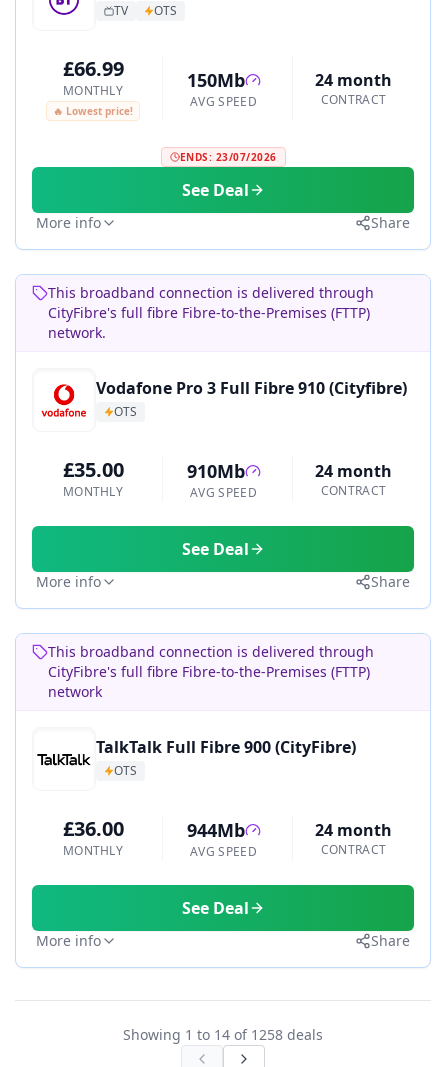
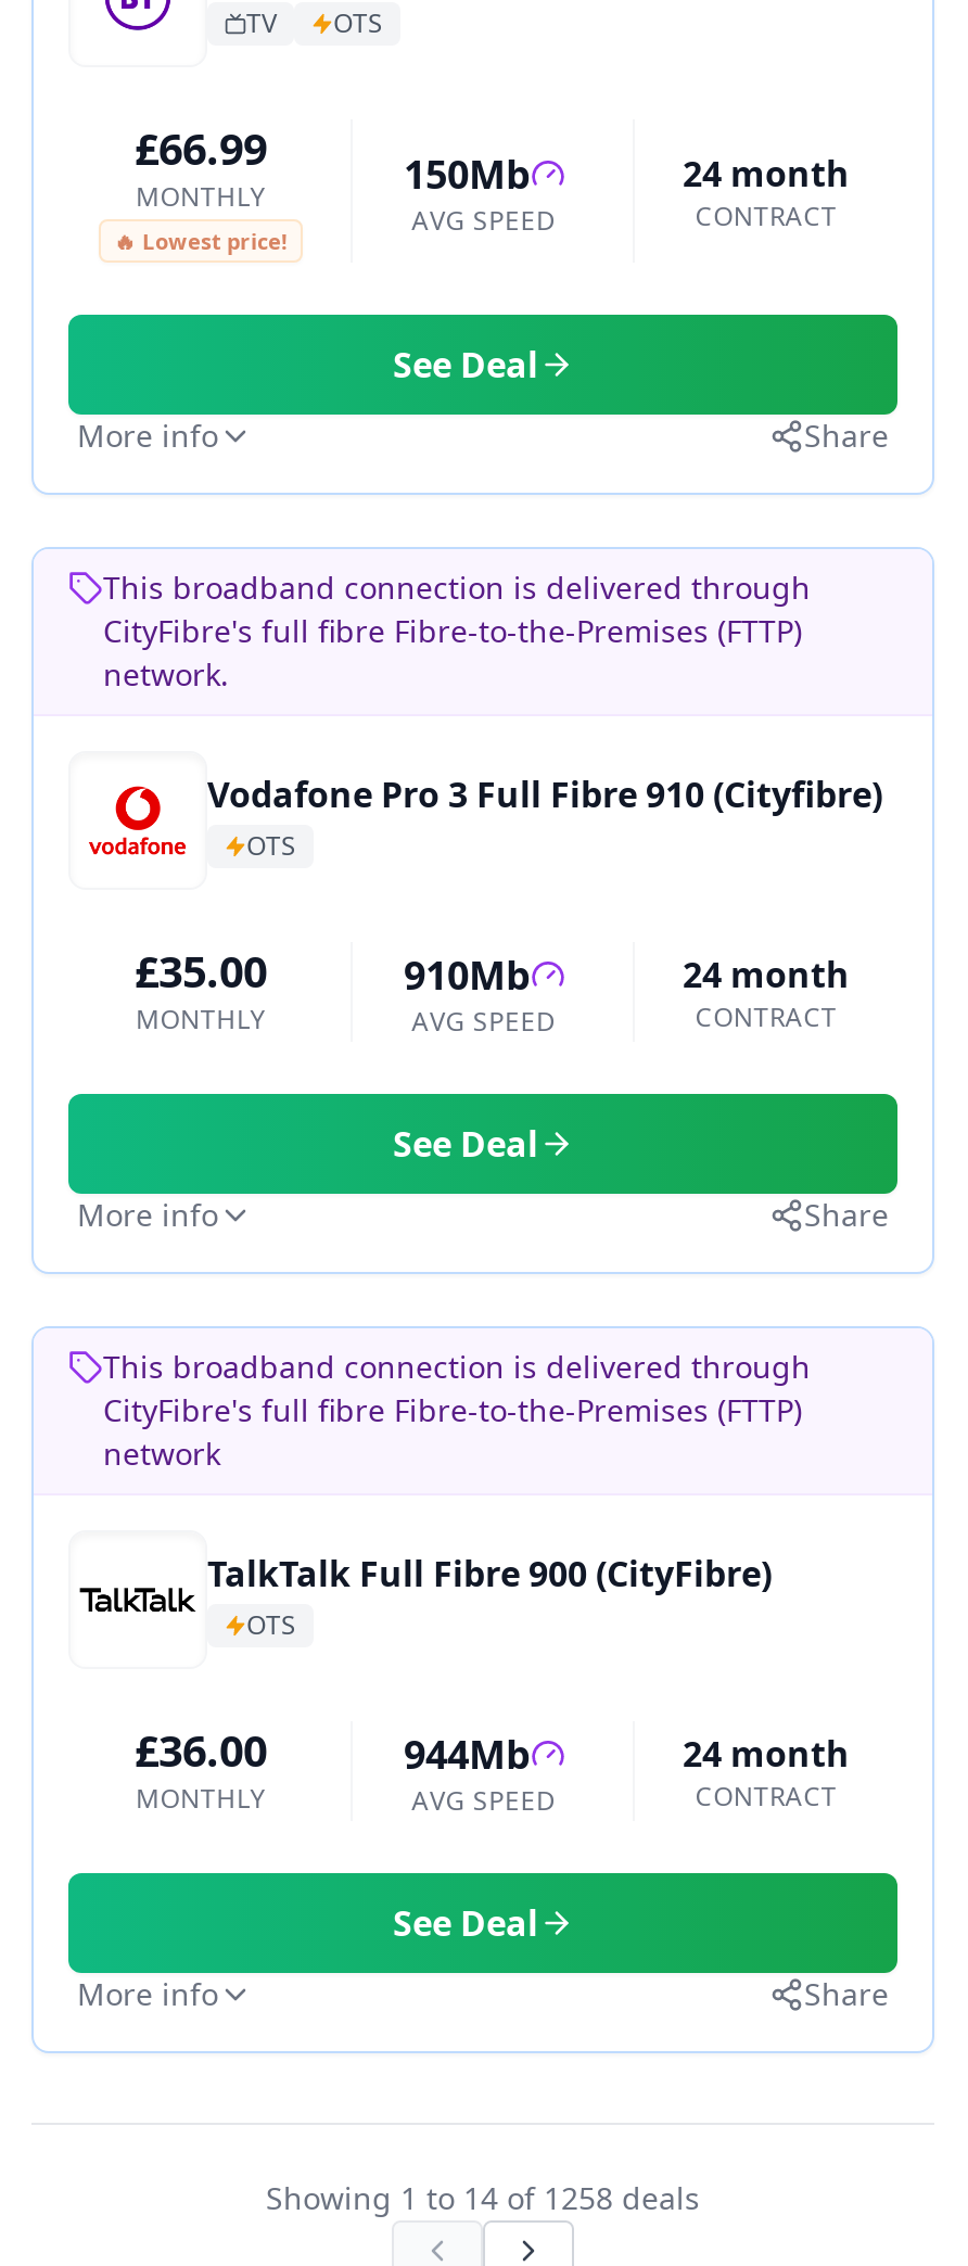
- ENDS: 23/07/2026
